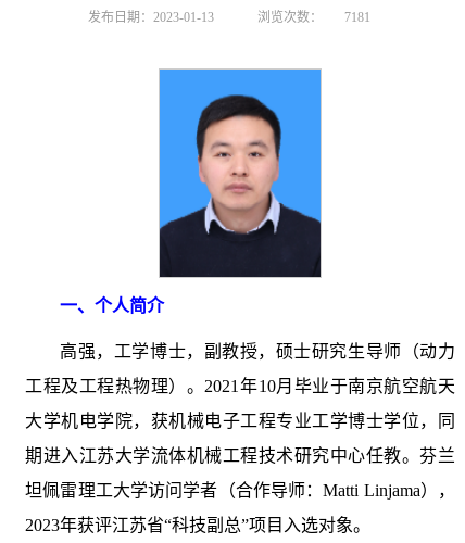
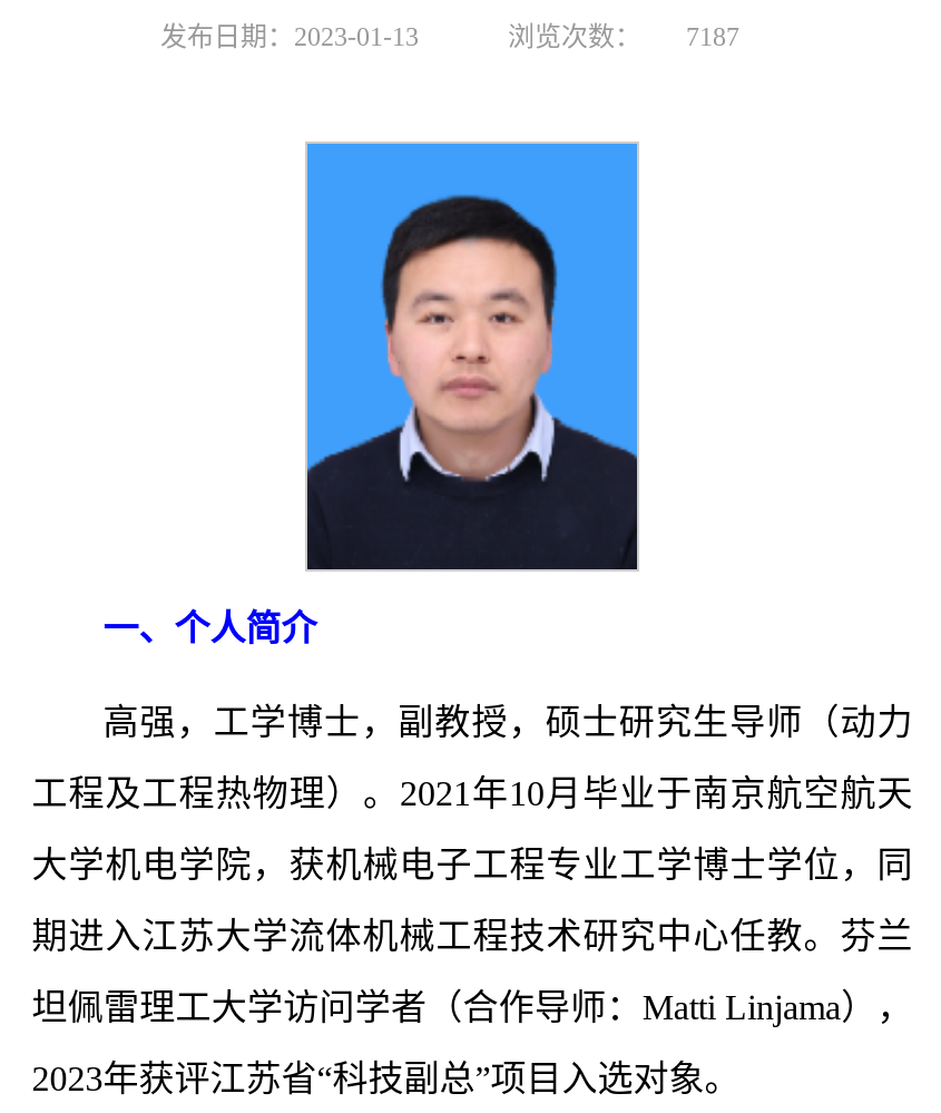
- 浏览次数： 7181
+ 浏览次数： 7187
